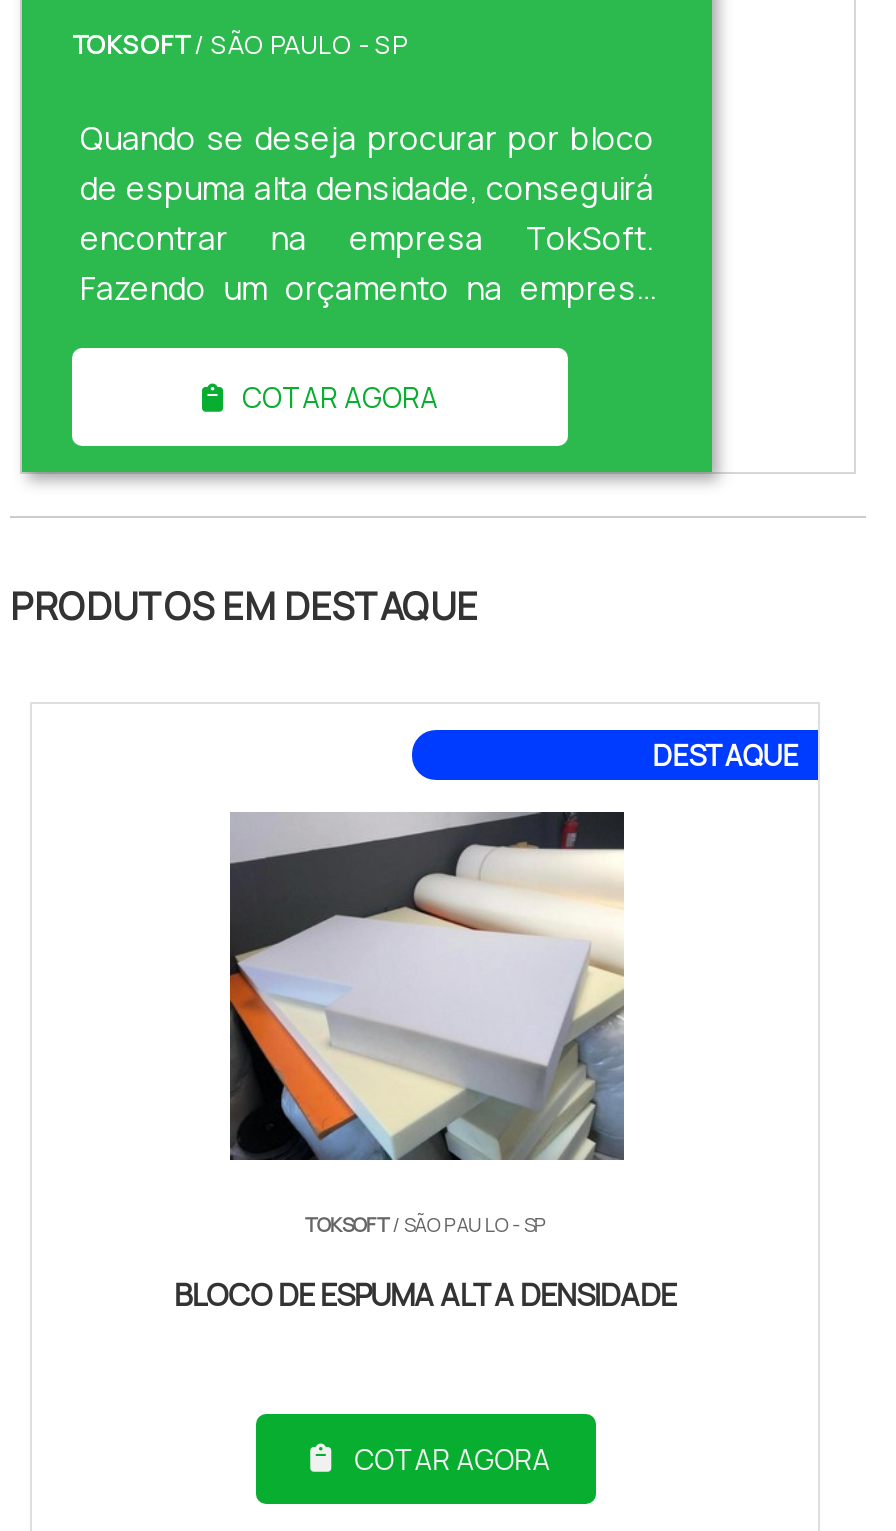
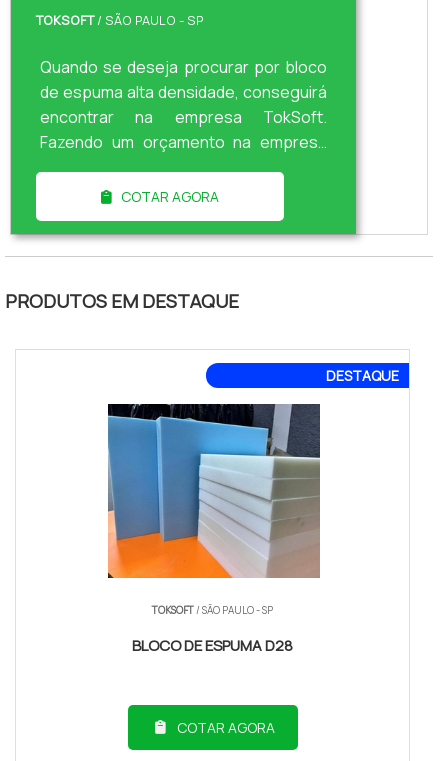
- [image]
+ [image]

- BLOCO DE ESPUMA ALTA DENSIDADE
+ BLOCO DE ESPUMA D28
